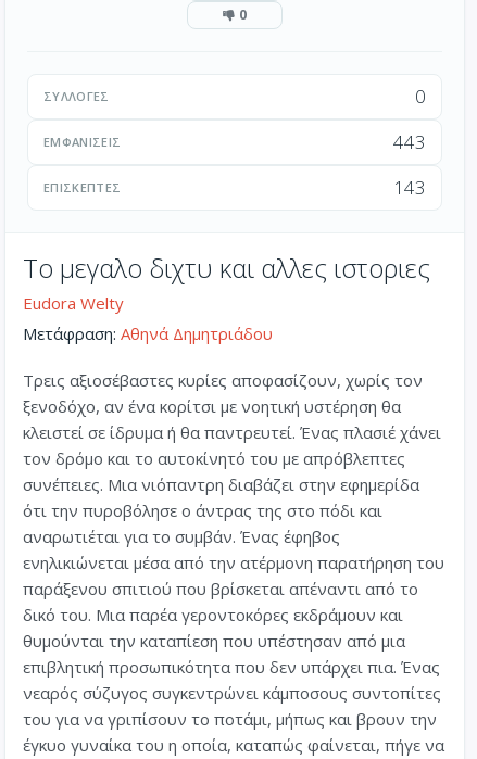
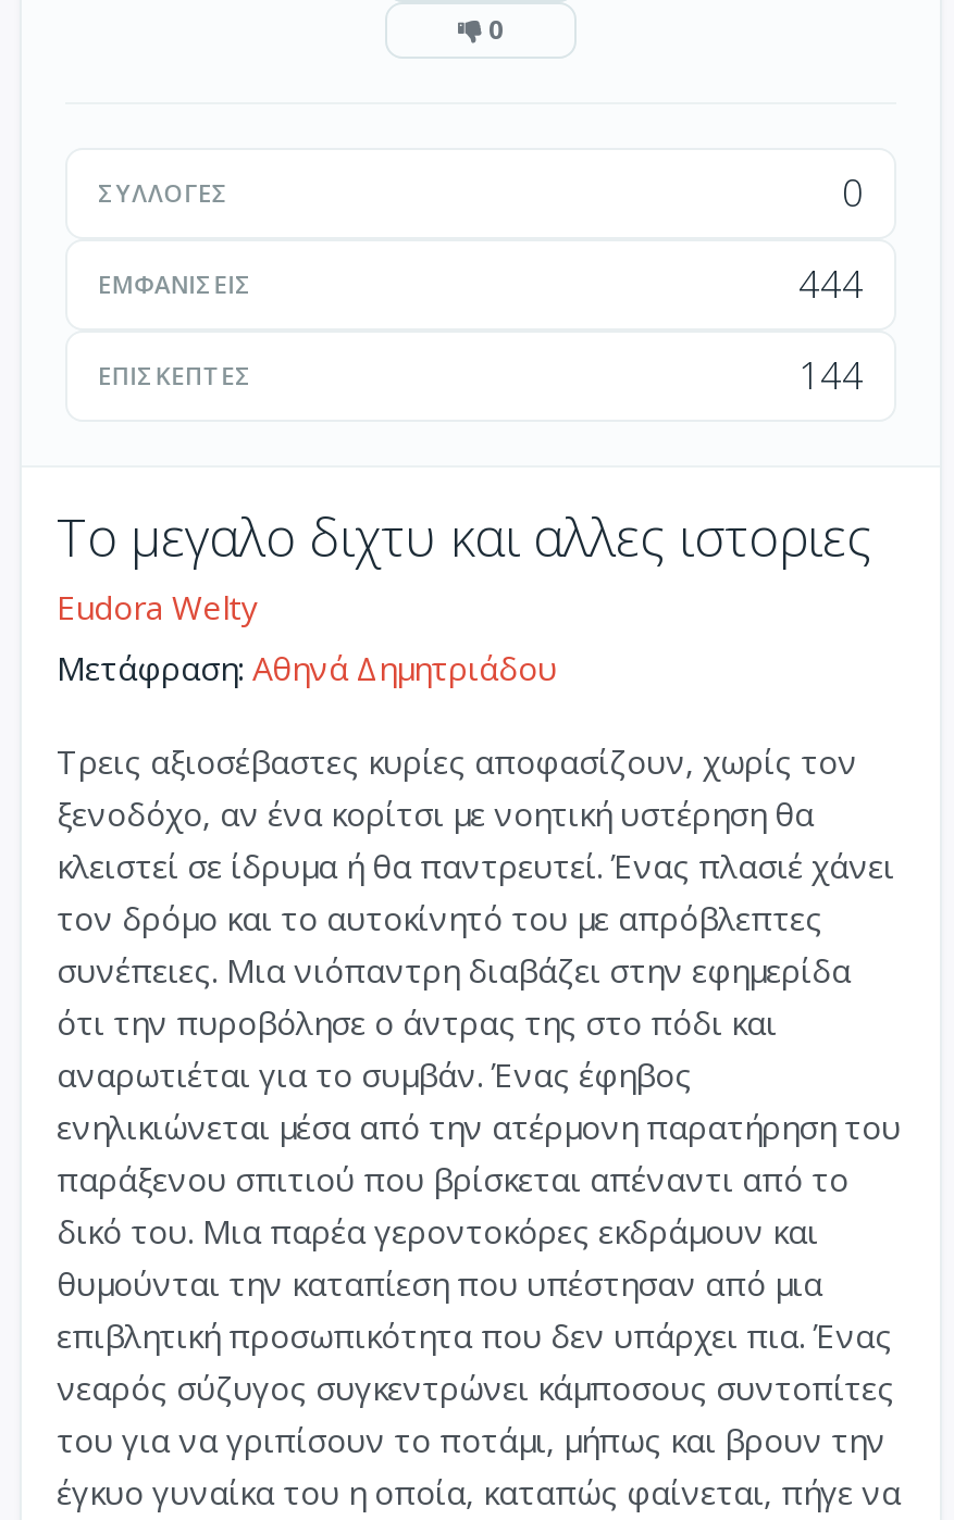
- 443
+ 444

- 143
+ 144
